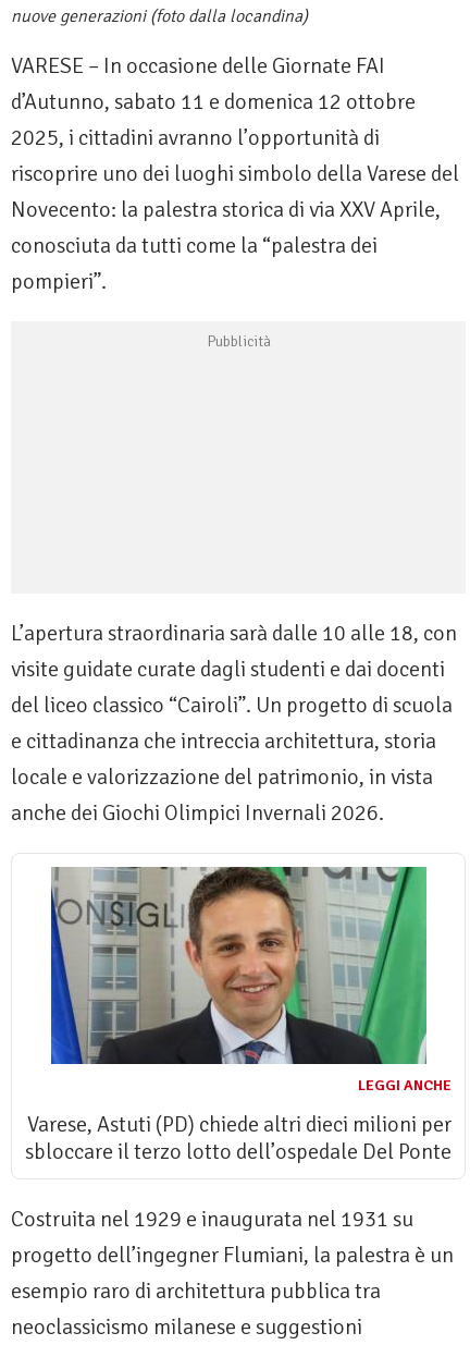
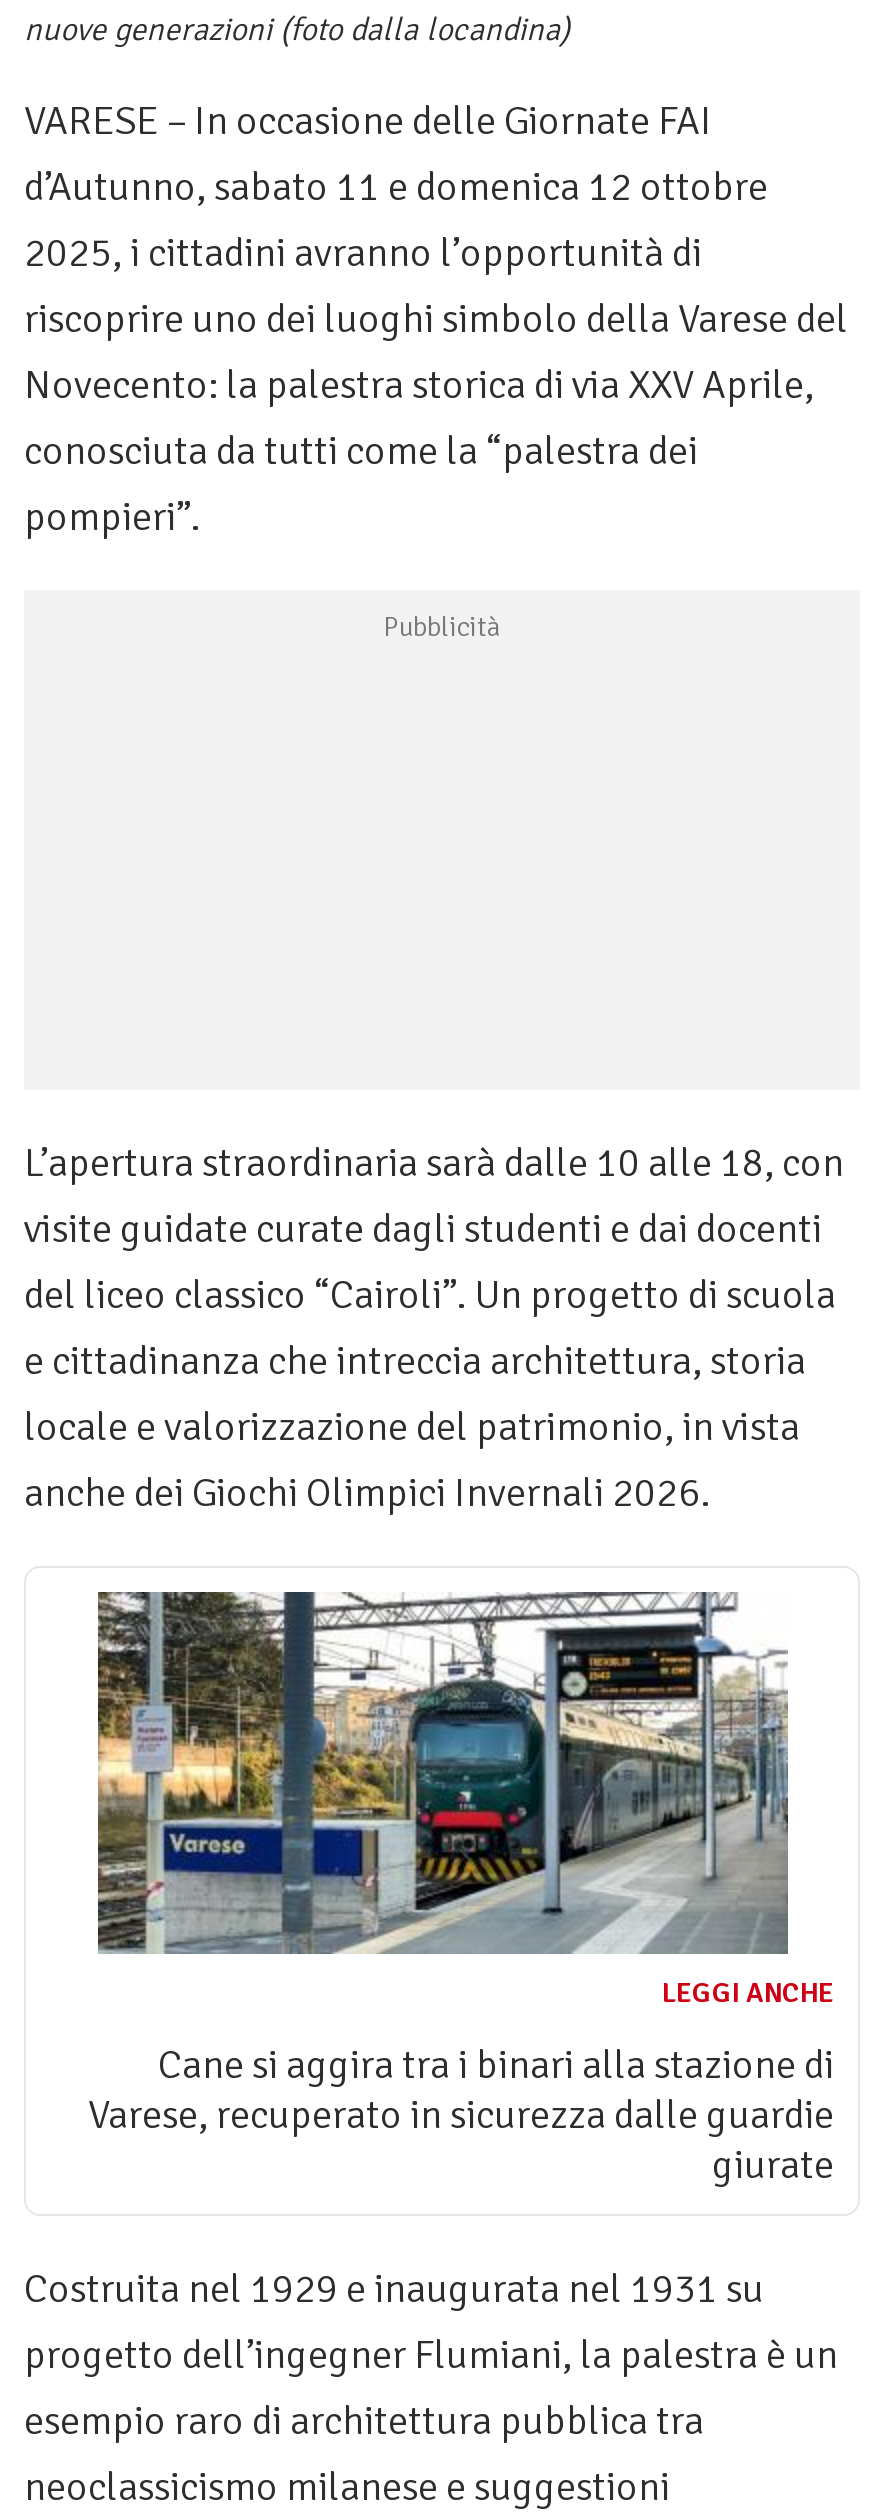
- [image]
+ [image]

- Varese, Astuti (PD) chiede altri dieci milioni per
- sbloccare il terzo lotto dell’ospedale Del Ponte
+ Cane si aggira tra i binari alla stazione di
+ Varese, recuperato in sicurezza dalle guardie
+ giurate
